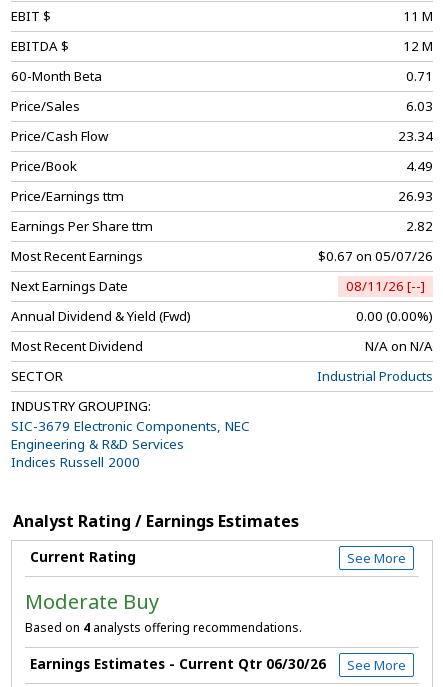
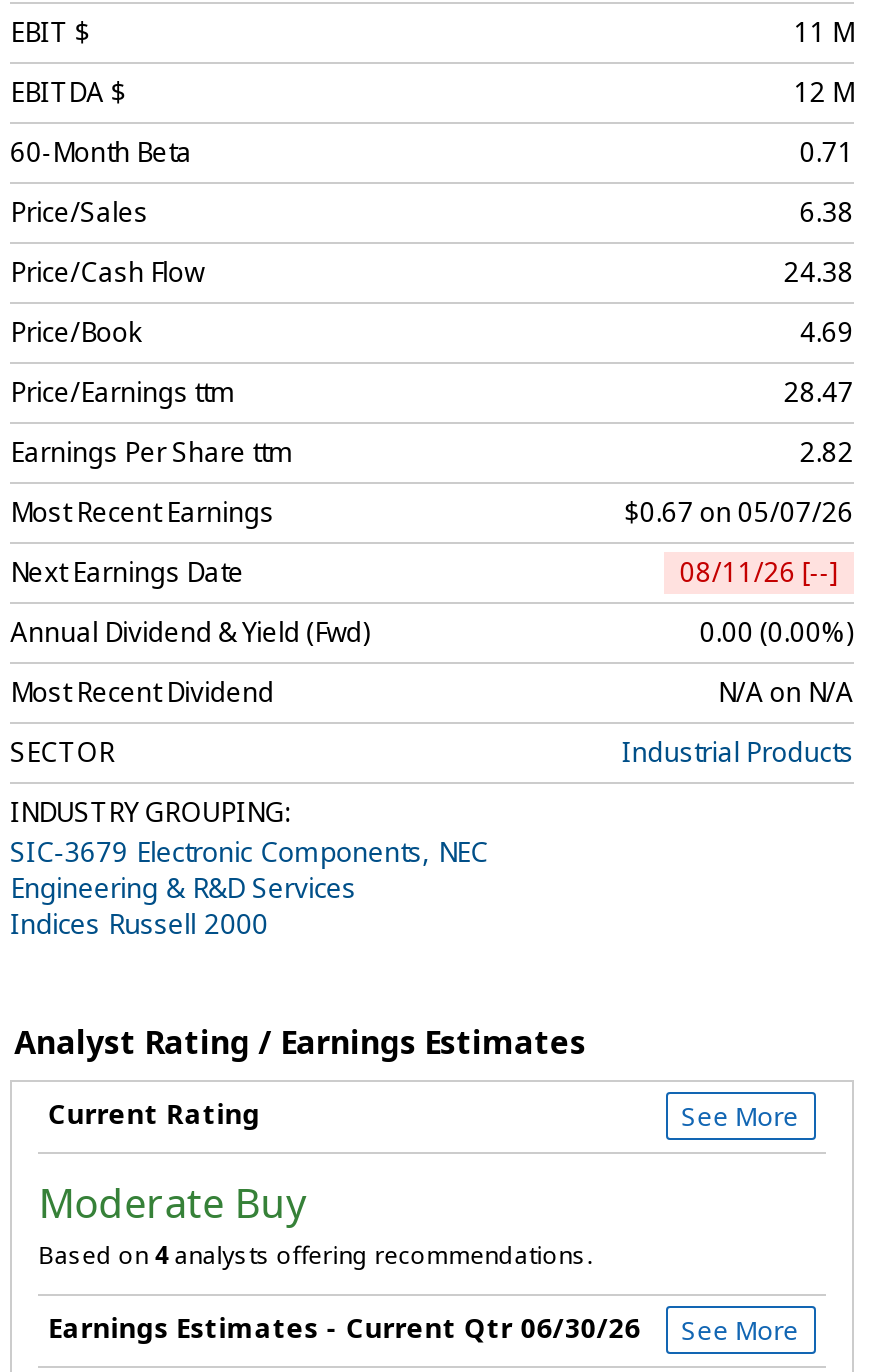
- 6.03
+ 6.38

- 23.34
+ 24.38

- 4.49
+ 4.69

- 26.93
+ 28.47
